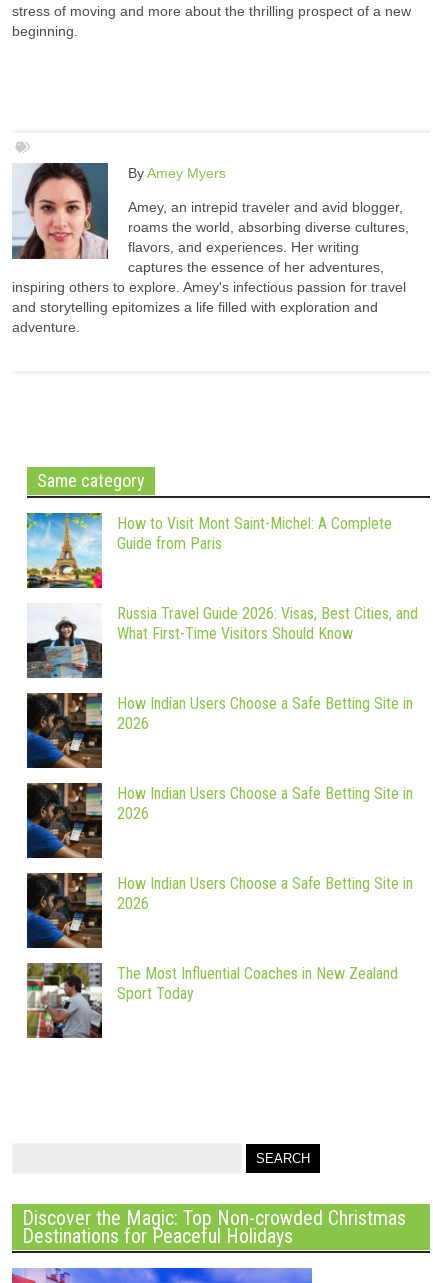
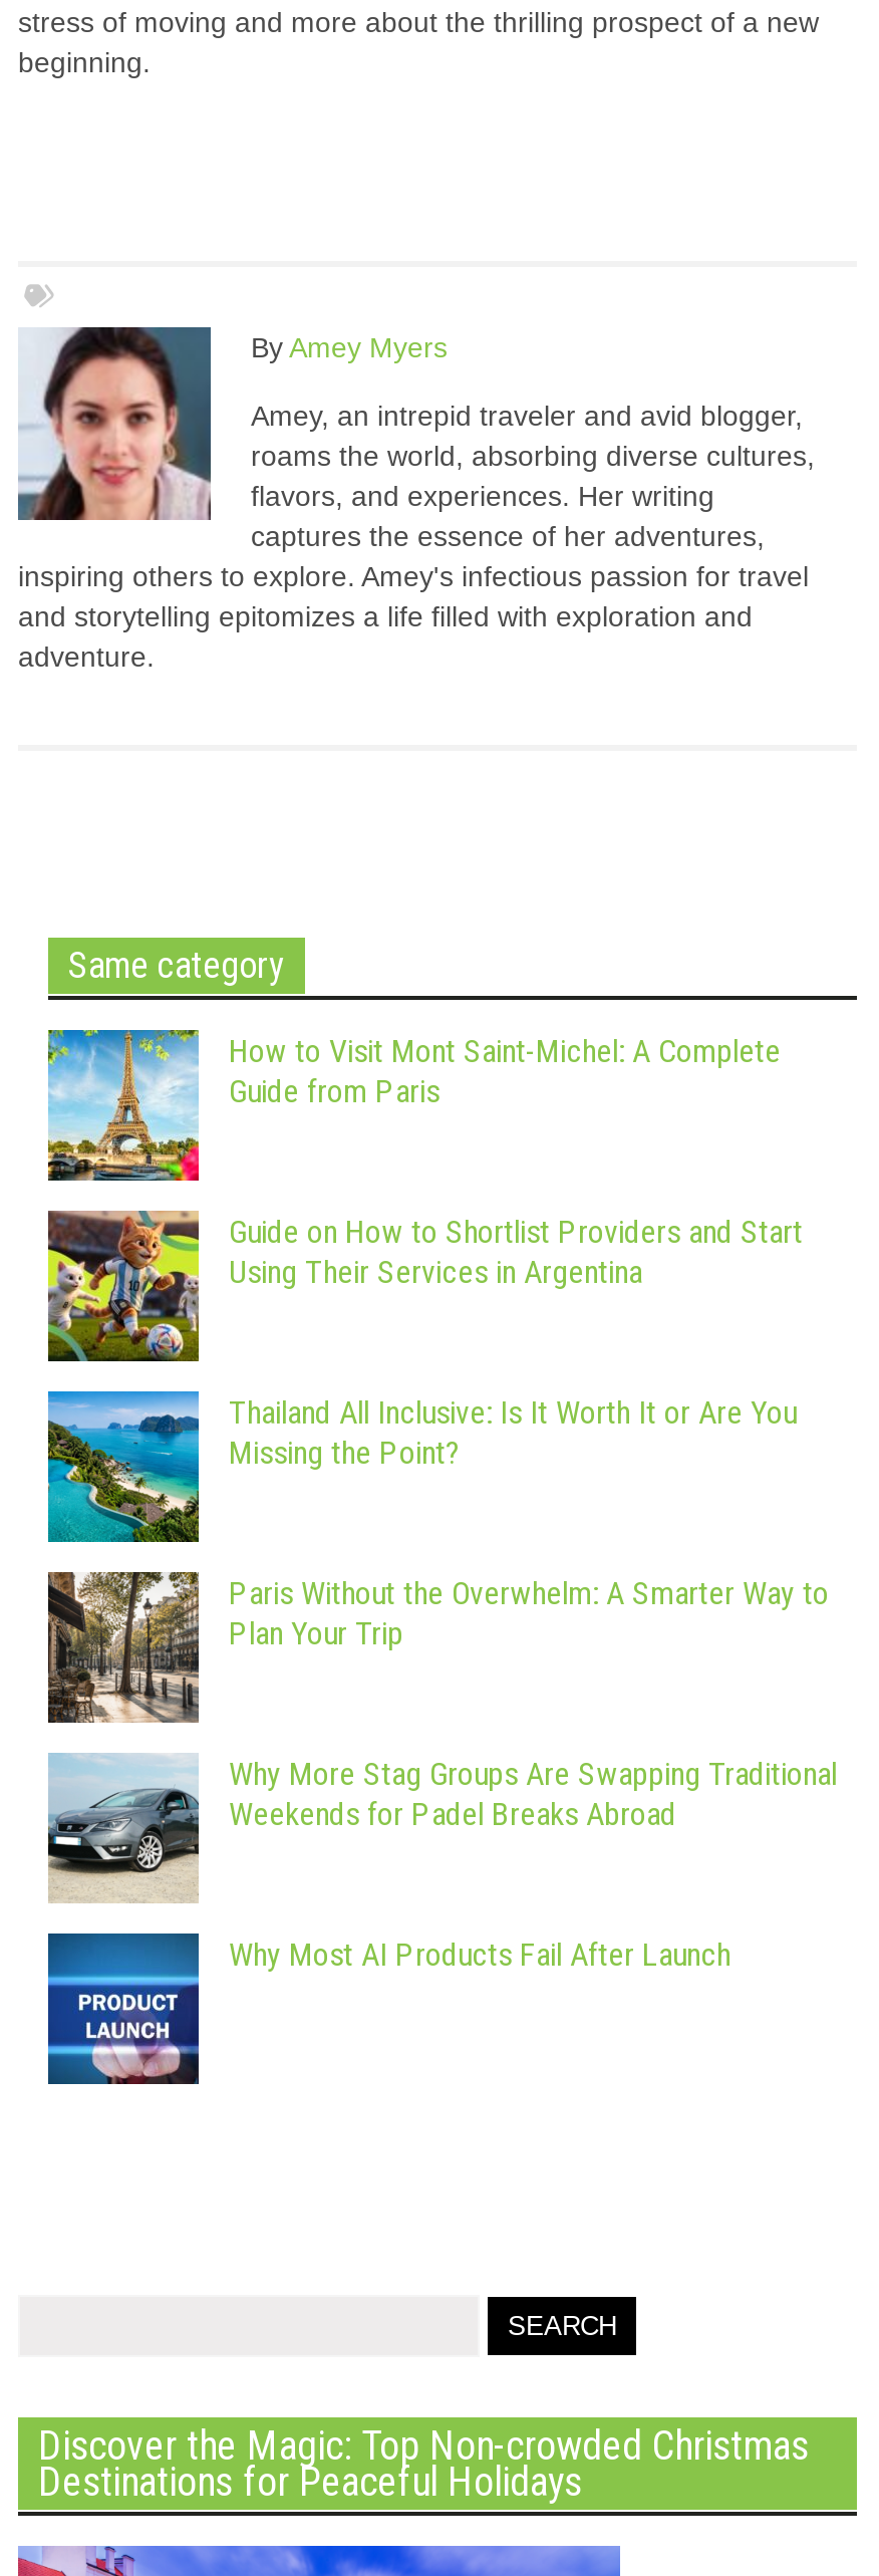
- [image]
- Russia Travel Guide 2026: Visas, Best Cities, and
- What First-Time Visitors Should Know
+ [image]
+ Guide on How to Shortlist Providers and Start
+ Using Their Services in Argentina

- [image]
- How Indian Users Choose a Safe Betting Site in
- 2026
+ [image]
+ Thailand All Inclusive: Is It Worth It or Are You
+ Missing the Point?

- [image]
- How Indian Users Choose a Safe Betting Site in
- 2026
+ [image]
+ Paris Without the Overwhelm: A Smarter Way to
+ Plan Your Trip

- [image]
- How Indian Users Choose a Safe Betting Site in
- 2026
+ [image]
+ Why More Stag Groups Are Swapping Traditional
+ Weekends for Padel Breaks Abroad

- [image]
- The Most Influential Coaches in New Zealand
- Sport Today
+ [image]
+ Why Most AI Products Fail After Launch
